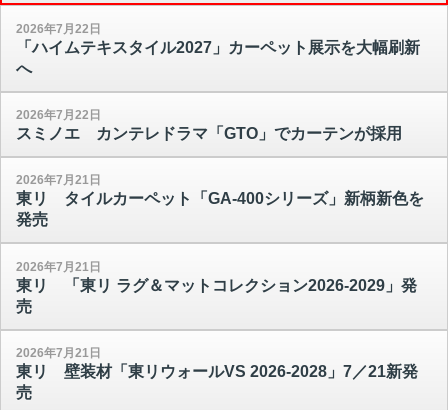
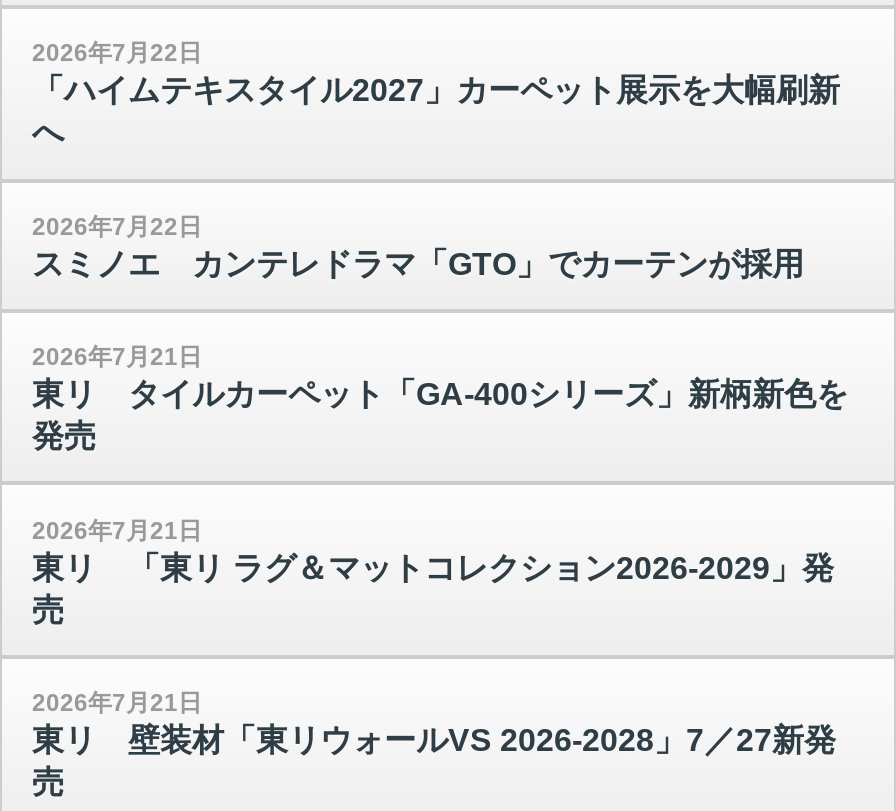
- 東リ 壁装材「東リウォールVS 2026-2028」7／21新発
+ 東リ 壁装材「東リウォールVS 2026-2028」7／27新発
